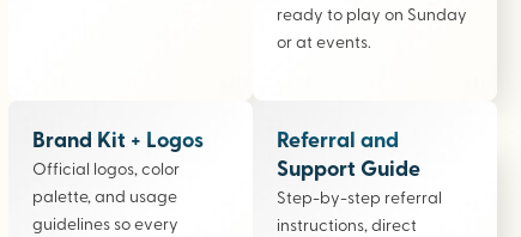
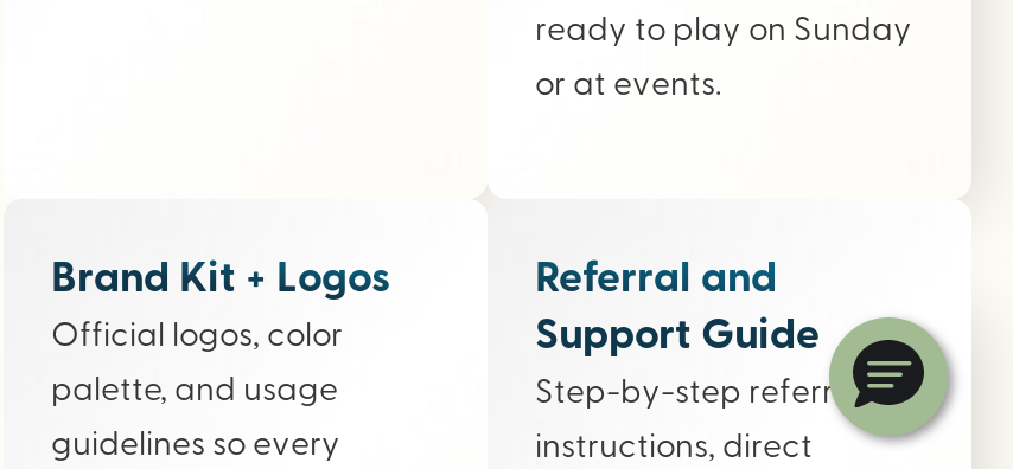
+ [image]
